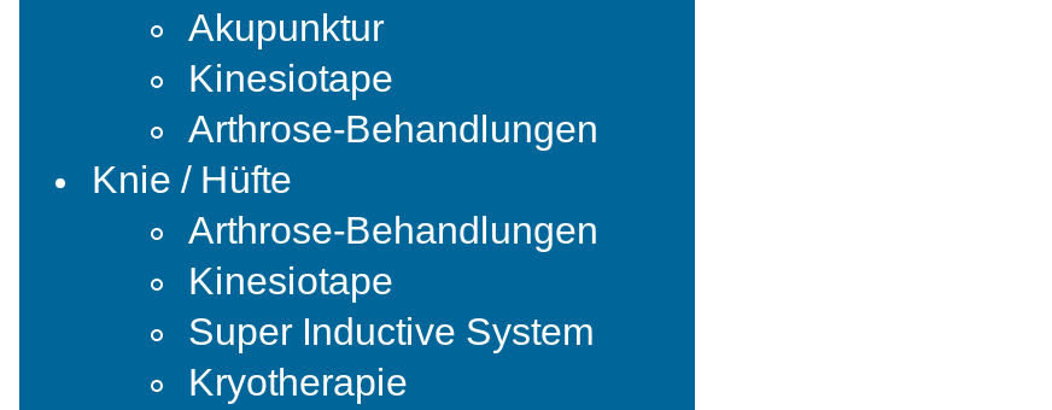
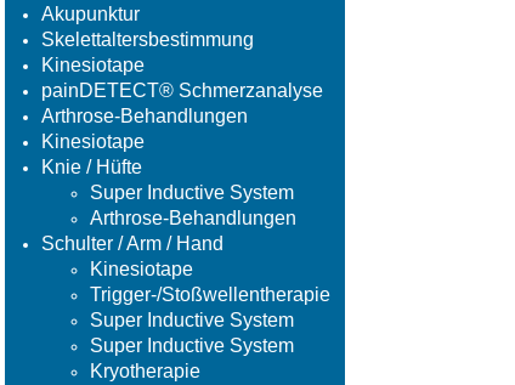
+ Skelettaltersbestimmung

- Arthrose-Behandlungen
- Knie / Hüfte
+ painDETECT® Schmerzanalyse

+ Knie / Hüfte
+ Super Inductive System
+ Arthrose-Behandlungen
+ Schulter / Arm / Hand
+ Kinesiotape
+ Trigger-/Stoßwellentherapie
+ Super Inductive System
